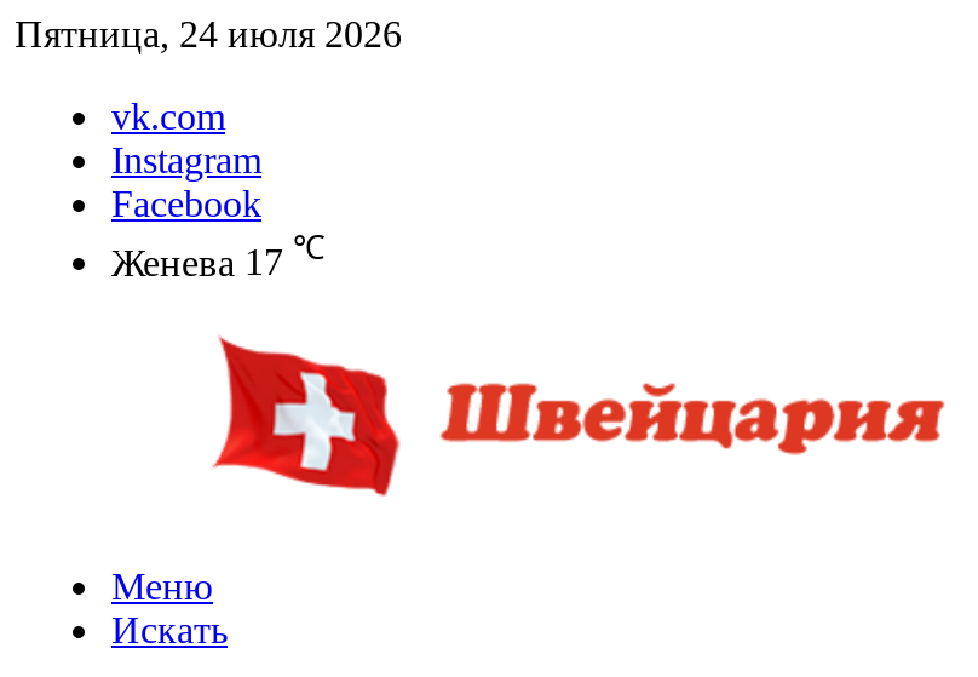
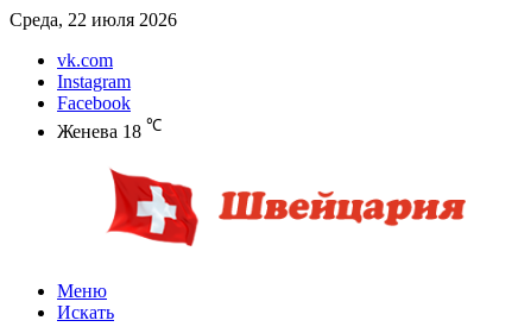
- Пятница, 24 июля 2026
+ Среда, 22 июля 2026

- Женева 17 ℃
+ Женева 18 ℃
